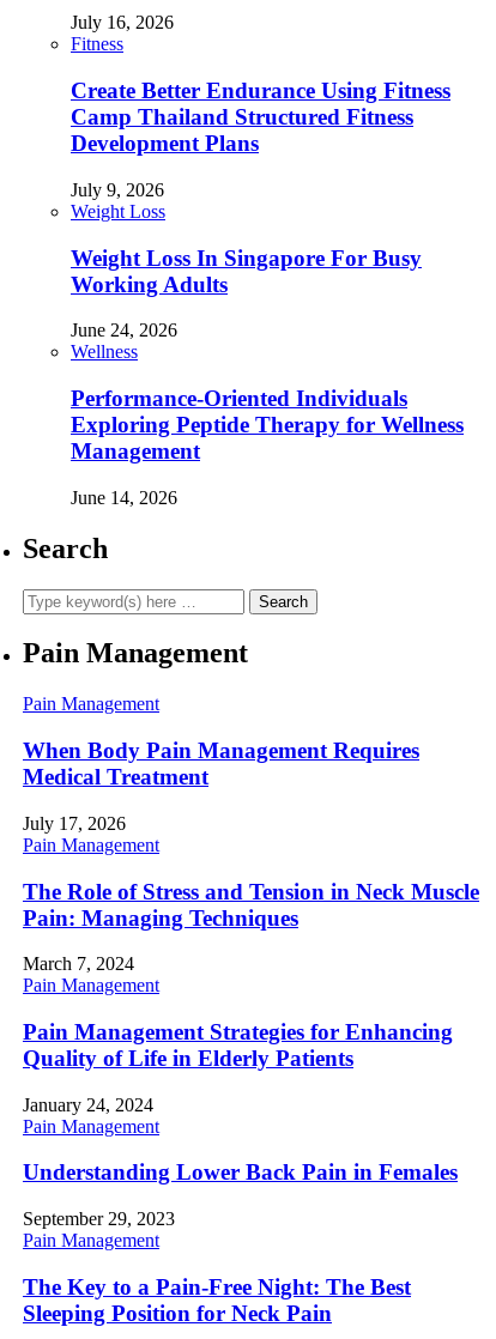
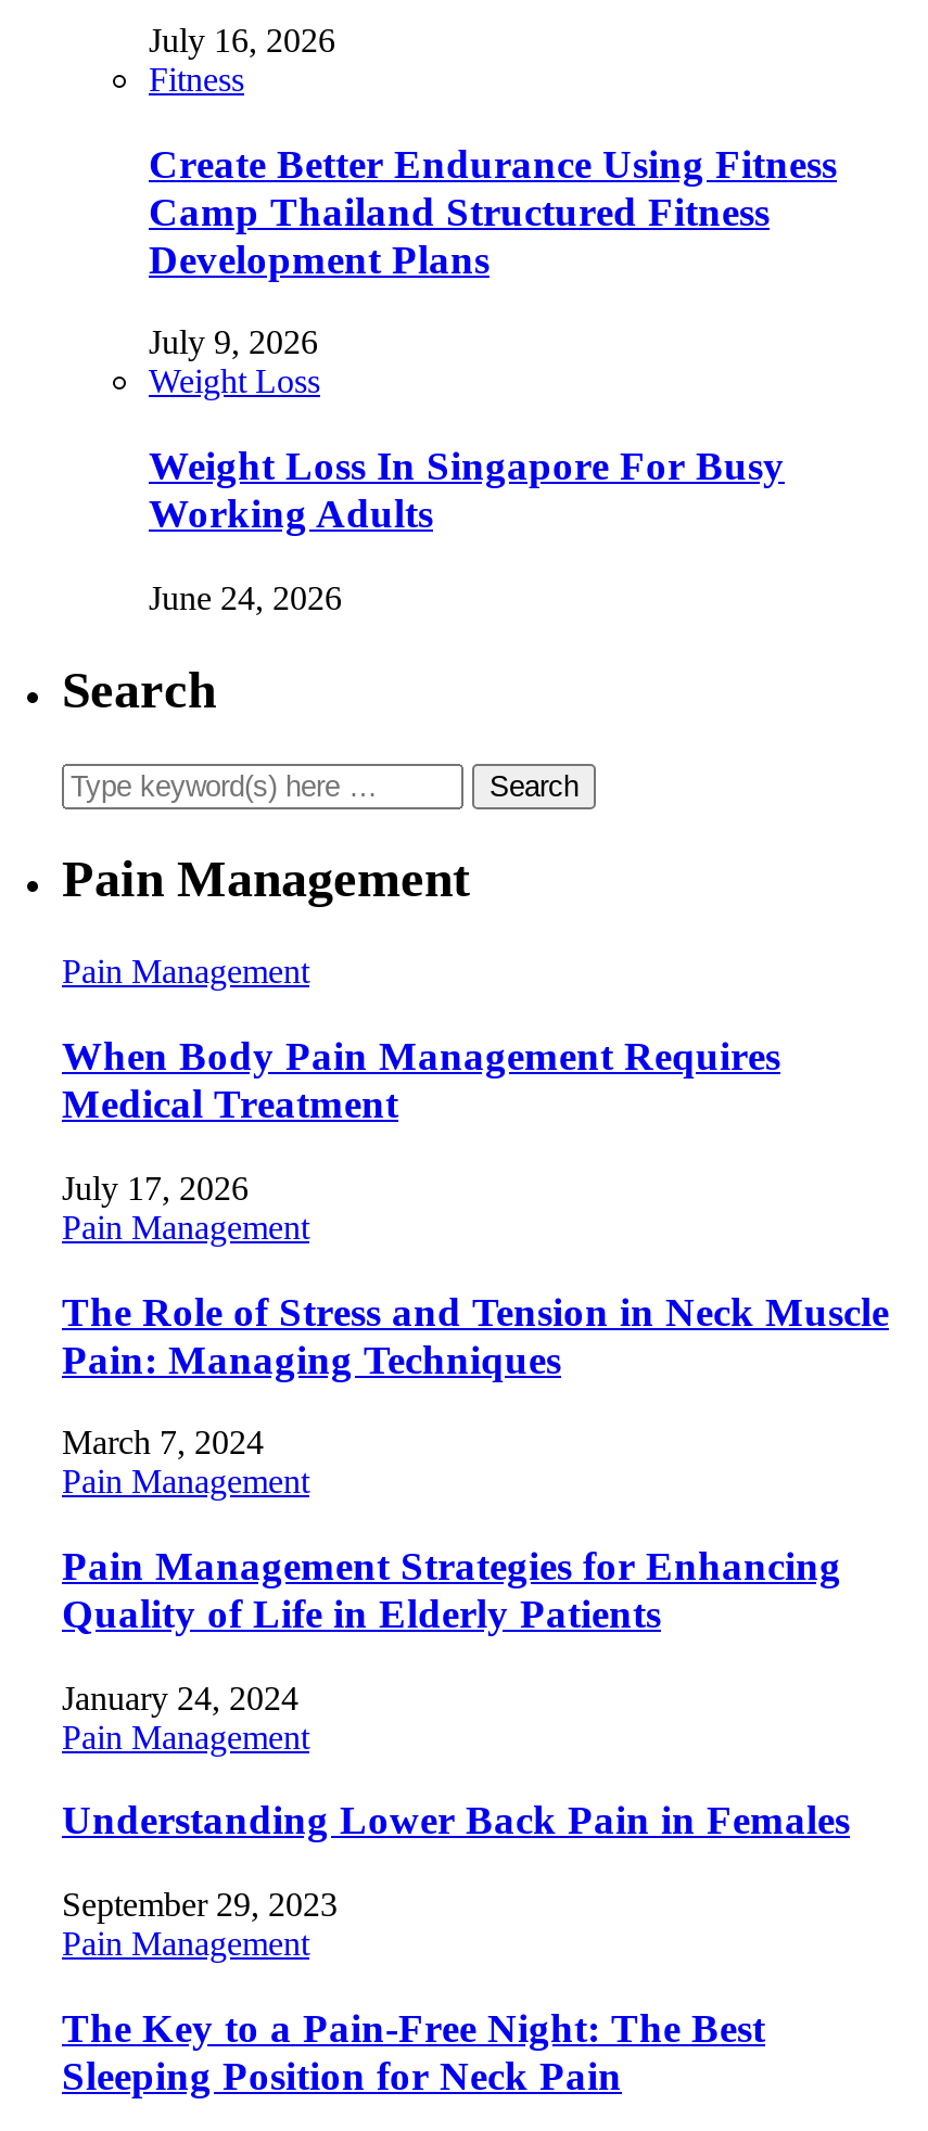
- Wellness
- Performance-Oriented Individuals
- Exploring Peptide Therapy for Wellness
- Management
- June 14, 2026
